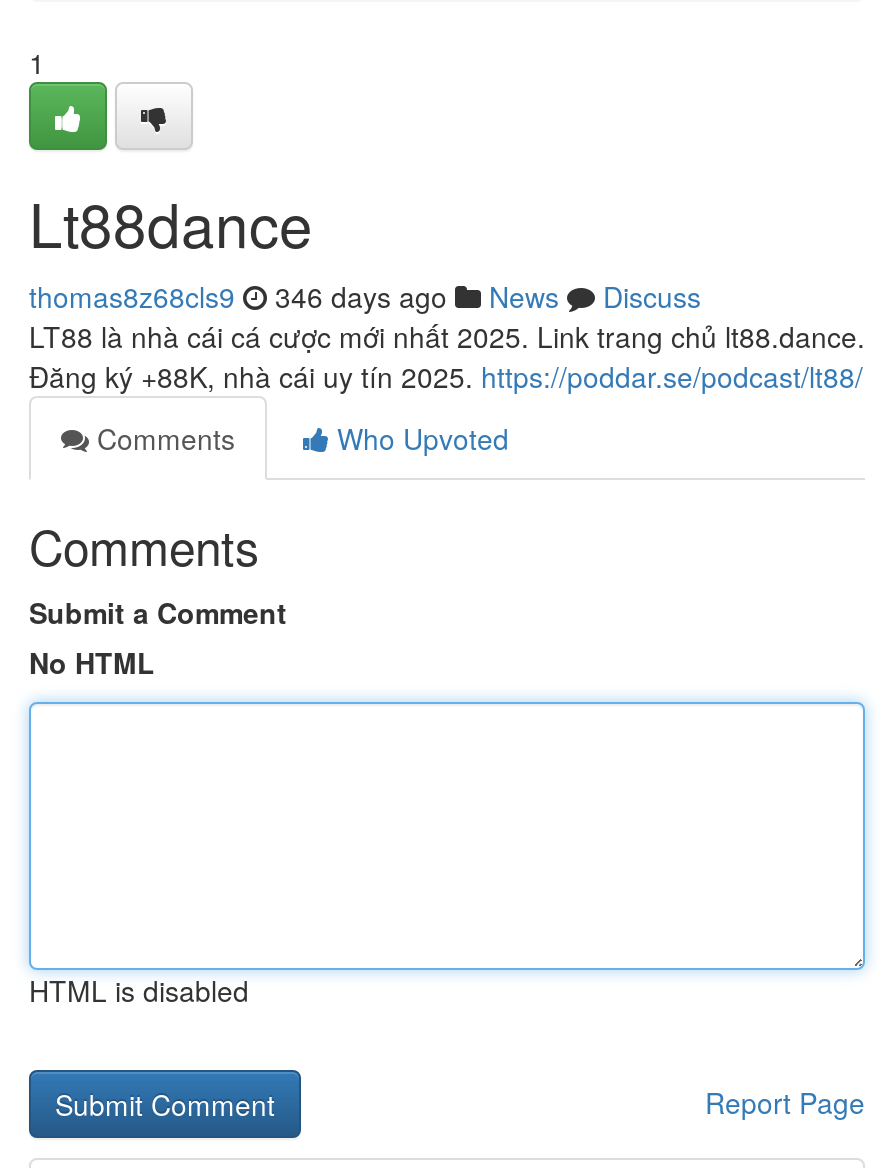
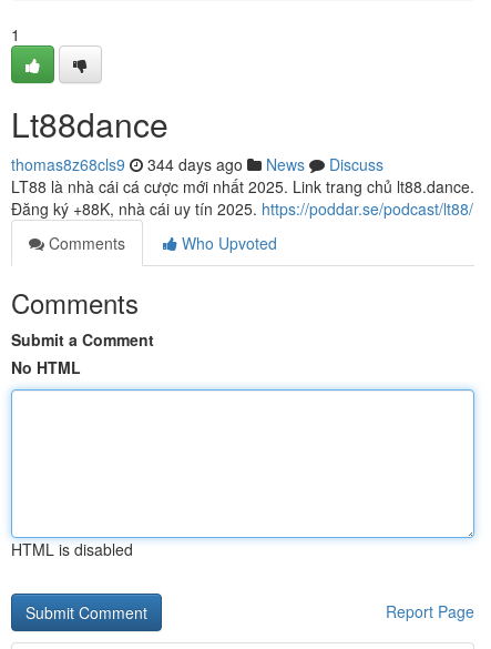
- thomas8z68cls9 346 days ago News Discuss
+ thomas8z68cls9 344 days ago News Discuss
